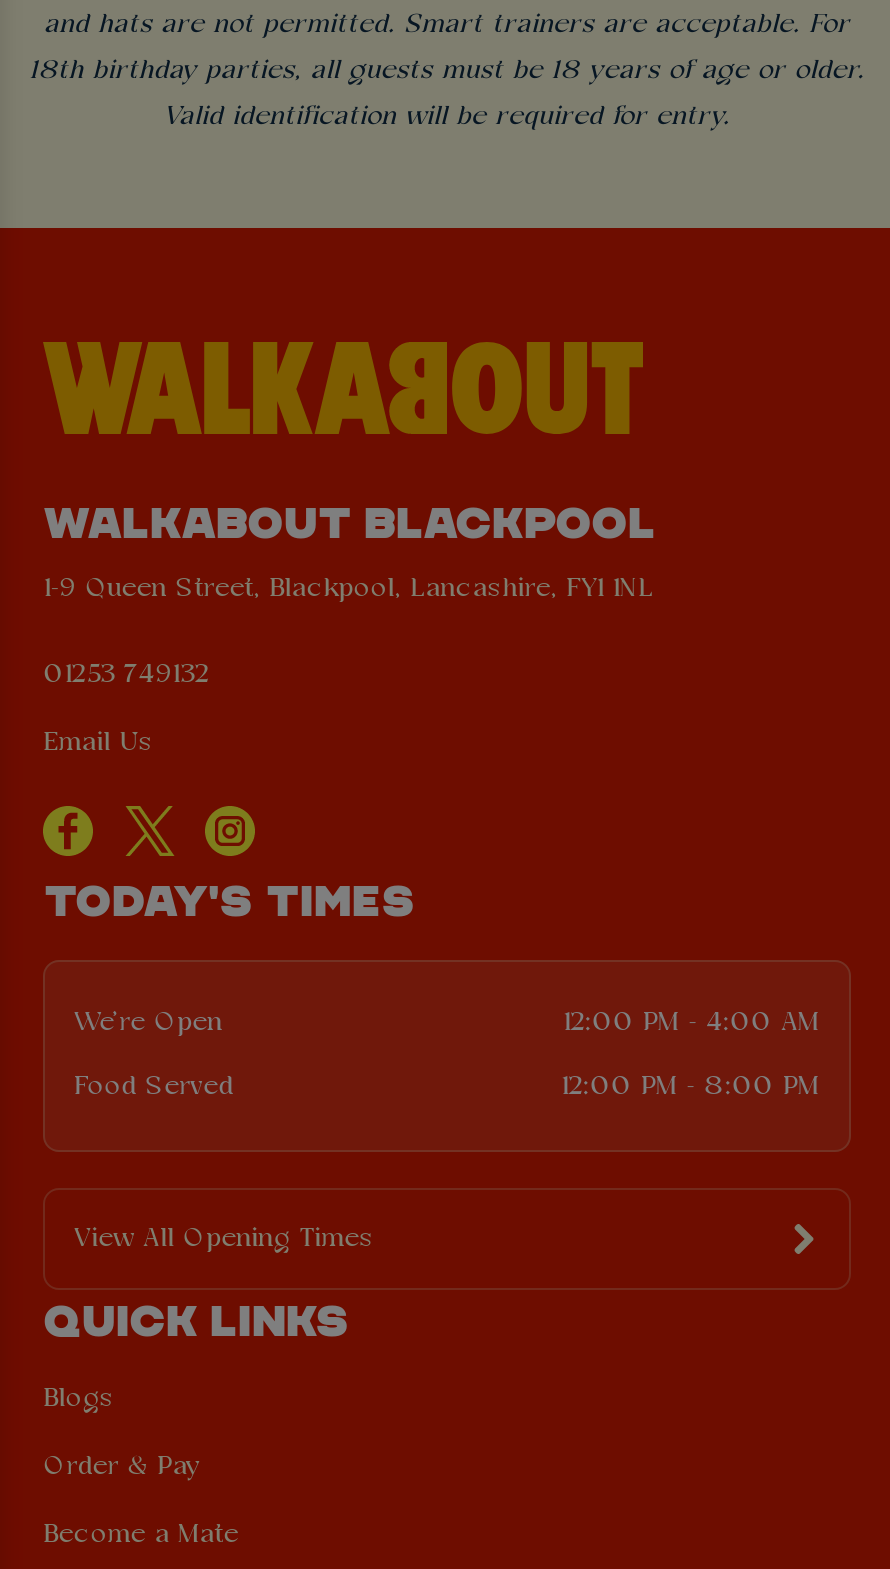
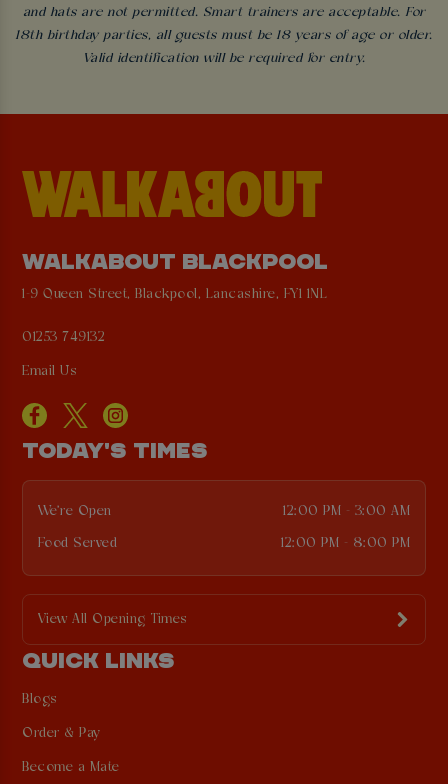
- 12:00 PM - 4:00 AM
+ 12:00 PM - 3:00 AM
